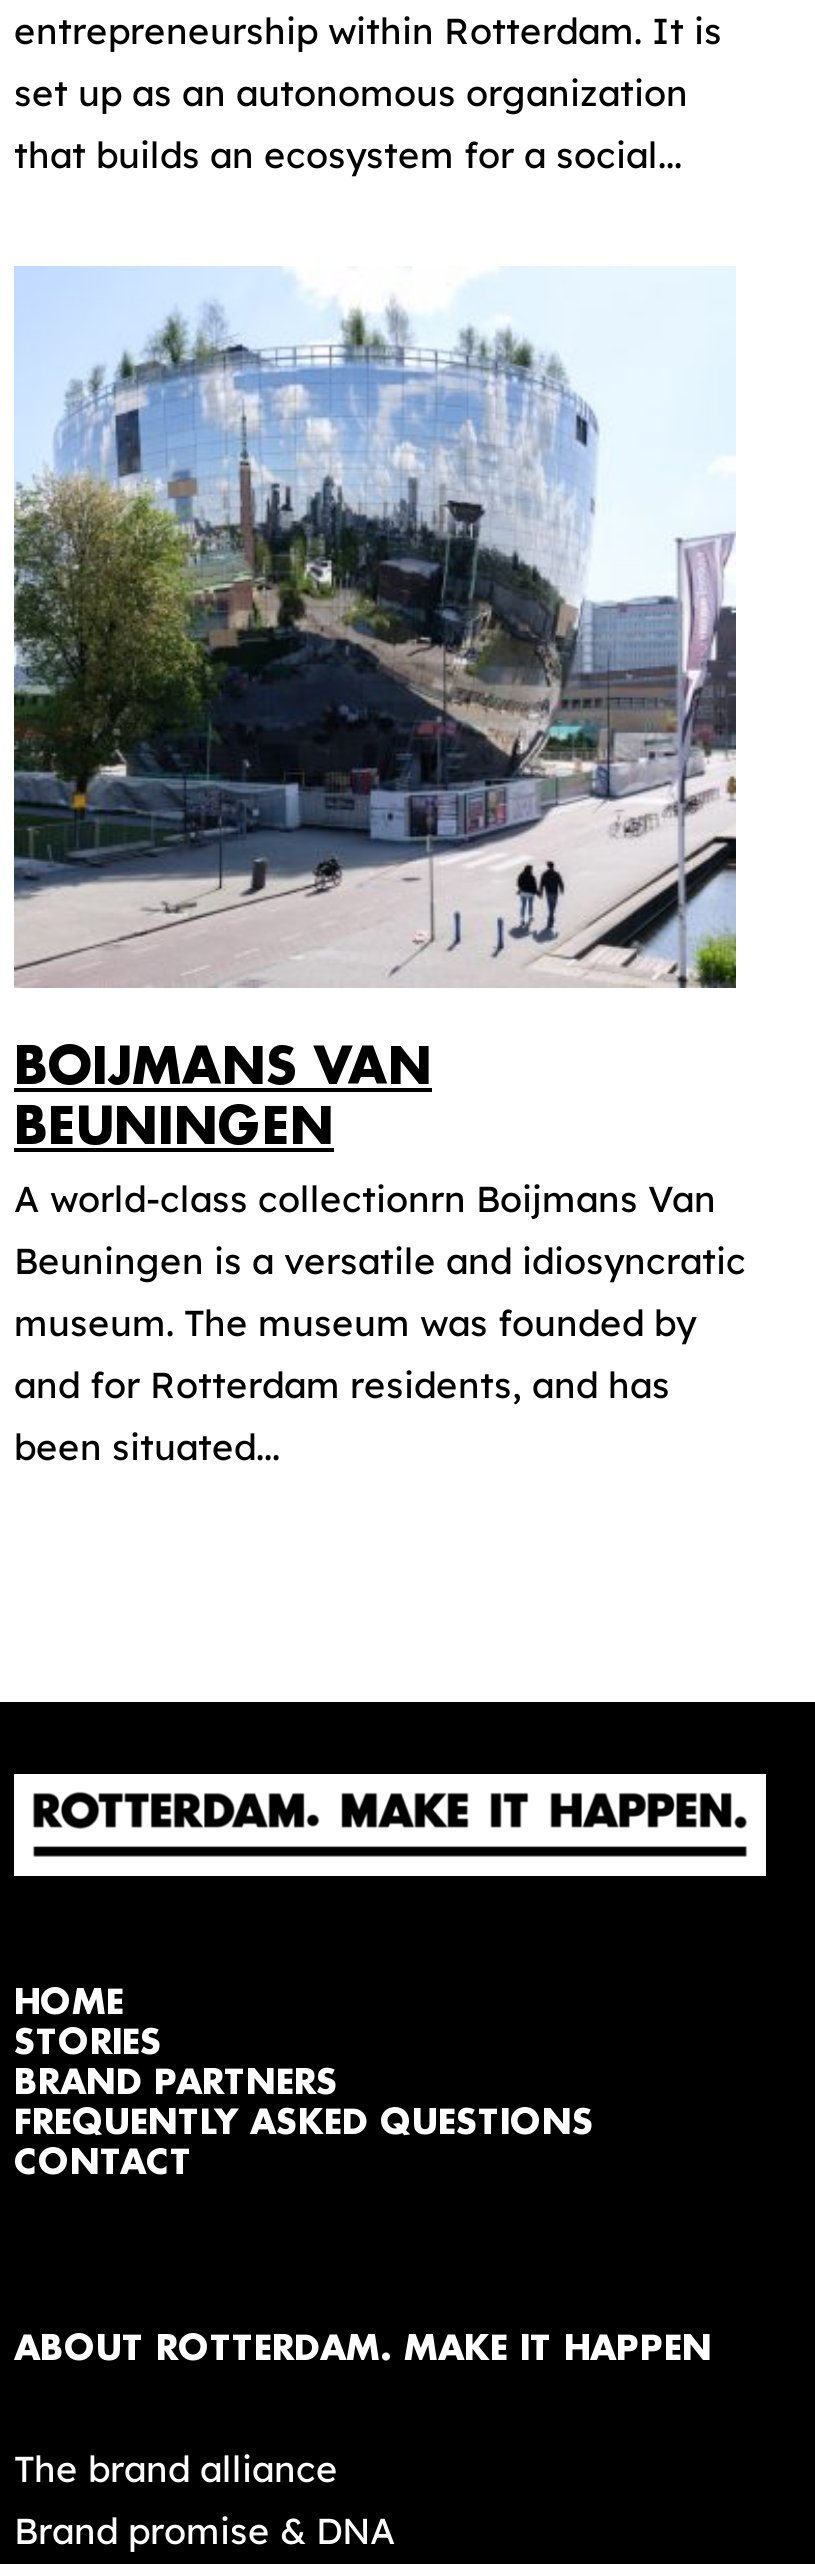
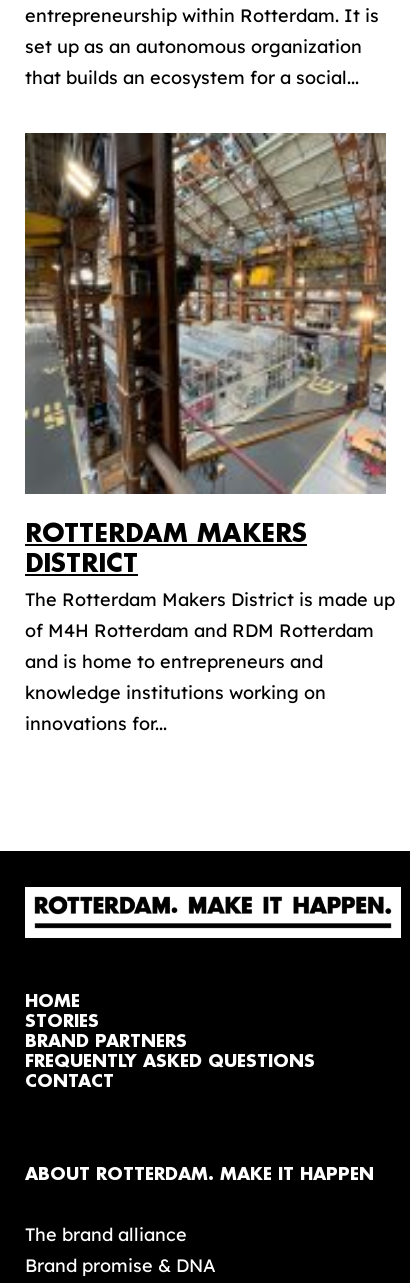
- [image]
- BOIJMANS VAN
- BEUNINGEN
+ [image]
+ ROTTERDAM MAKERS
+ DISTRICT

- A world-class collectionrn Boijmans Van
- Beuningen is a versatile and idiosyncratic
- museum. The museum was founded by
- and for Rotterdam residents, and has
- been situated...
+ The Rotterdam Makers District is made up
+ of M4H Rotterdam and RDM Rotterdam
+ and is home to entrepreneurs and
+ knowledge institutions working on
+ innovations for...
